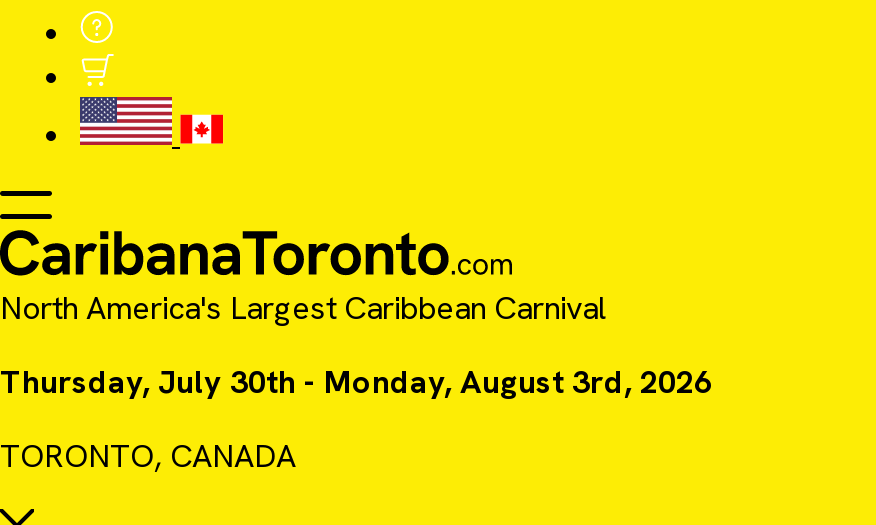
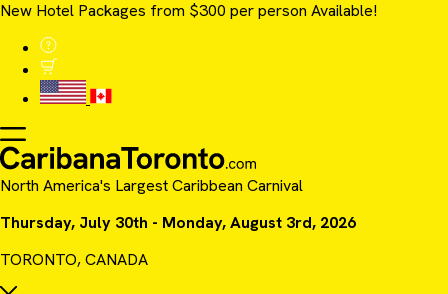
+ New Hotel Packages from $300 per person Available!
